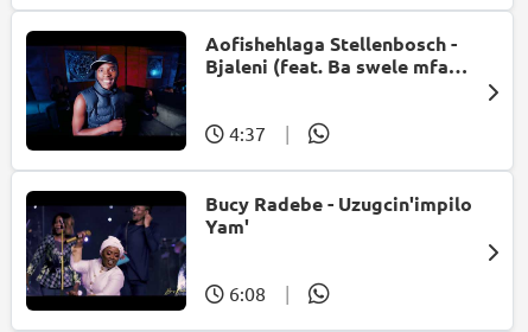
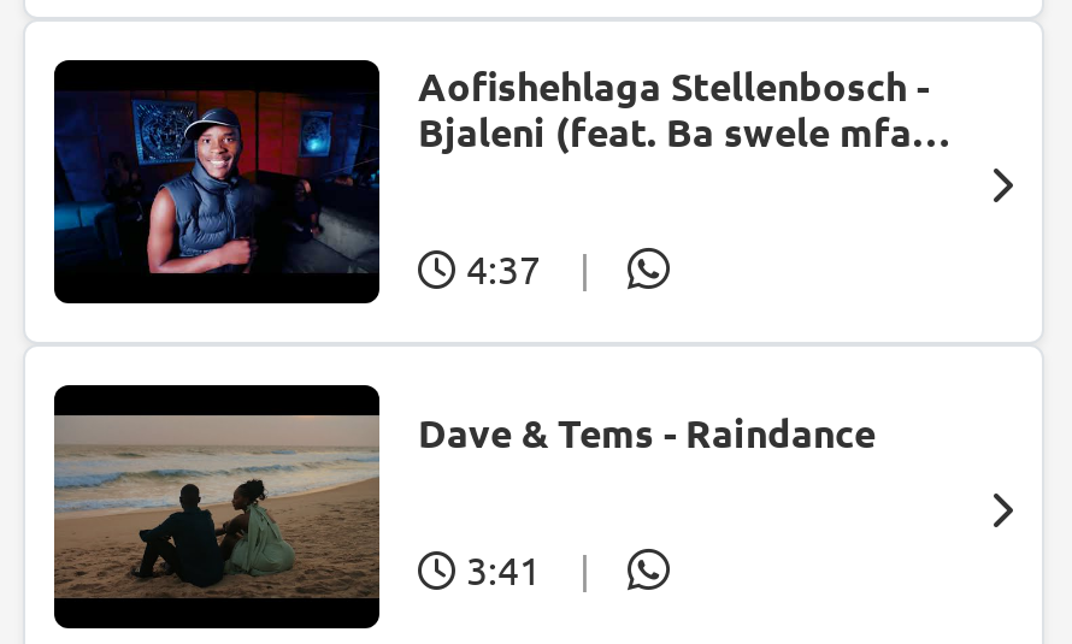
- [image]
- Bucy Radebe - Uzugcin'impilo
- Yam'
+ [image]
+ Dave & Tems - Raindance

- 6:08
+ 3:41
